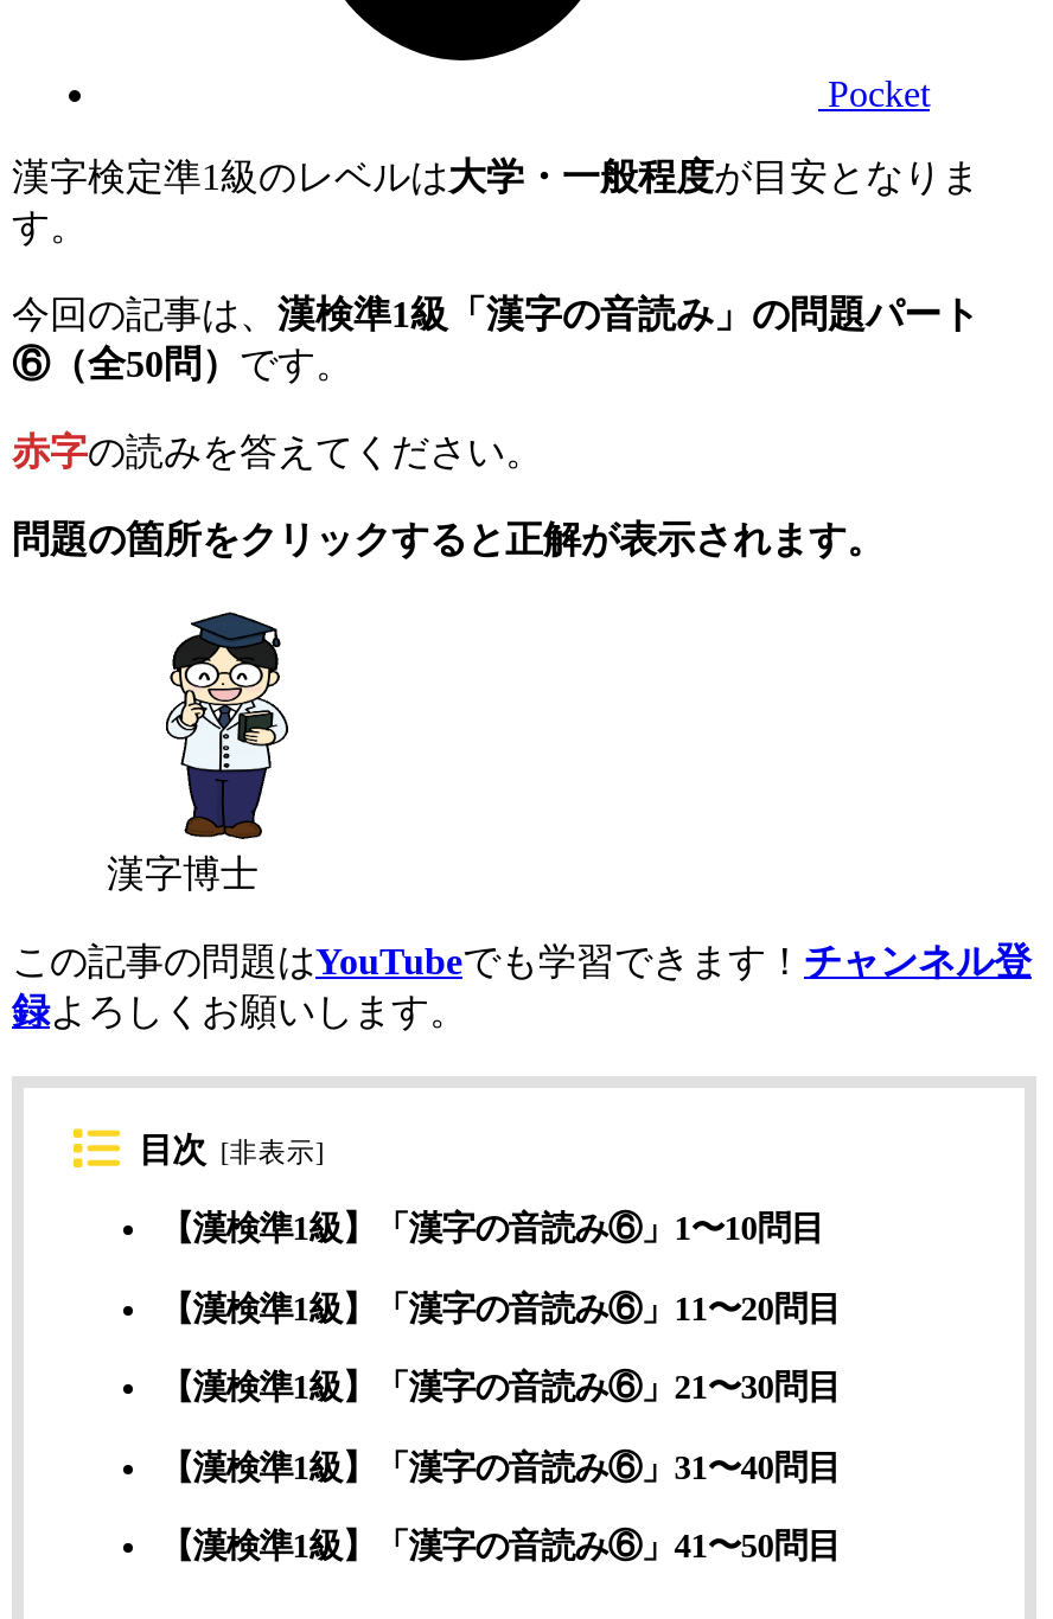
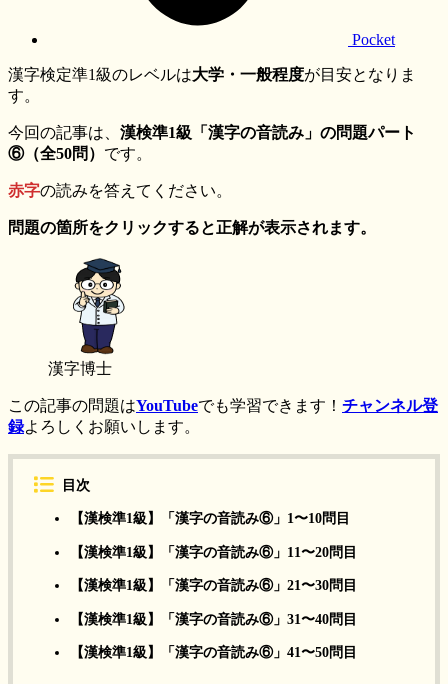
- 目次 [非表示]
+ 目次
